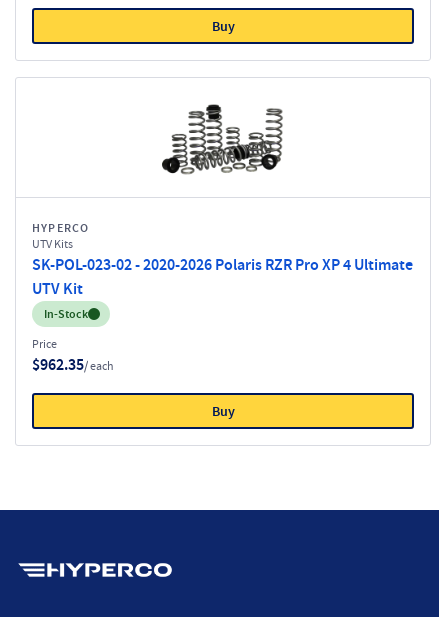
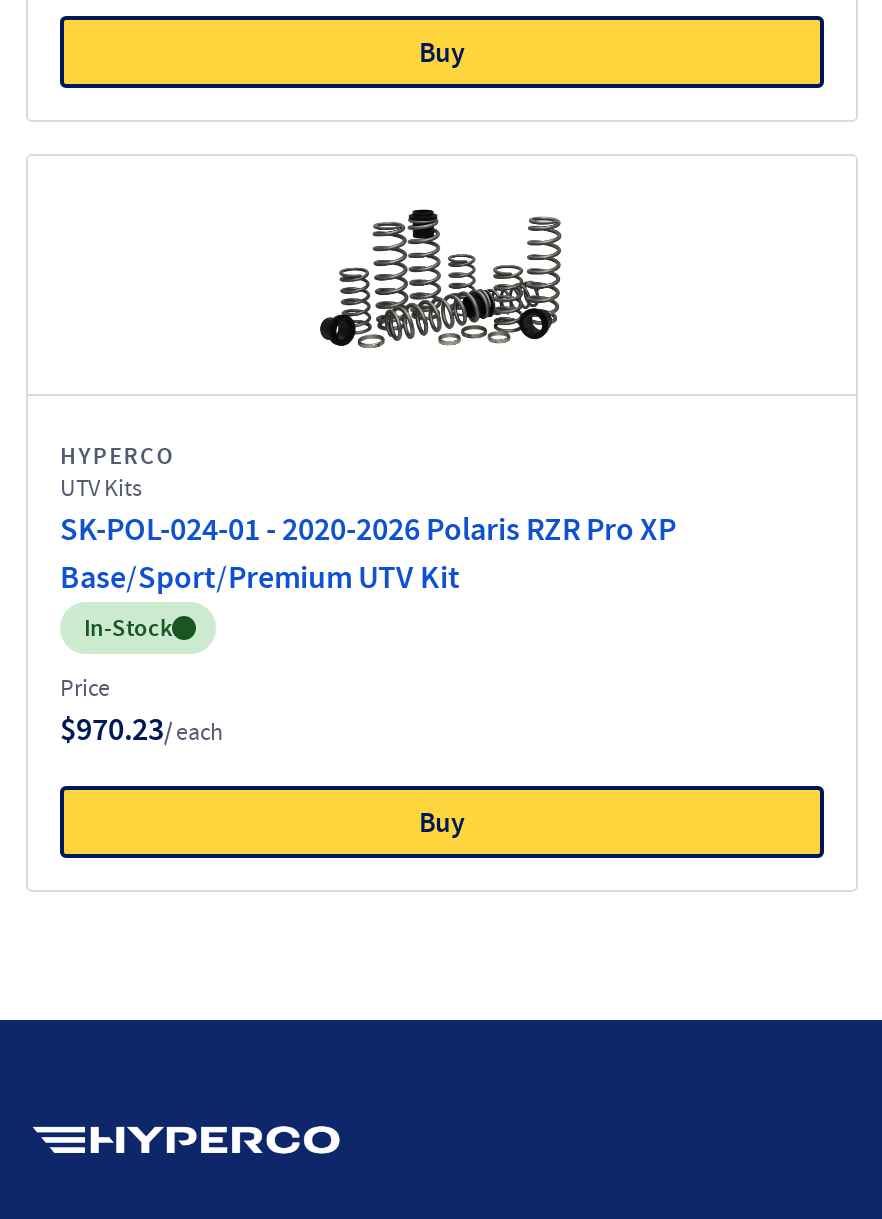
- SK-POL-023-02 - 2020-2026 Polaris RZR Pro XP 4 Ultimate
- UTV Kit
+ SK-POL-024-01 - 2020-2026 Polaris RZR Pro XP
+ Base/Sport/Premium UTV Kit

- $962.35/ each
+ $970.23/ each
